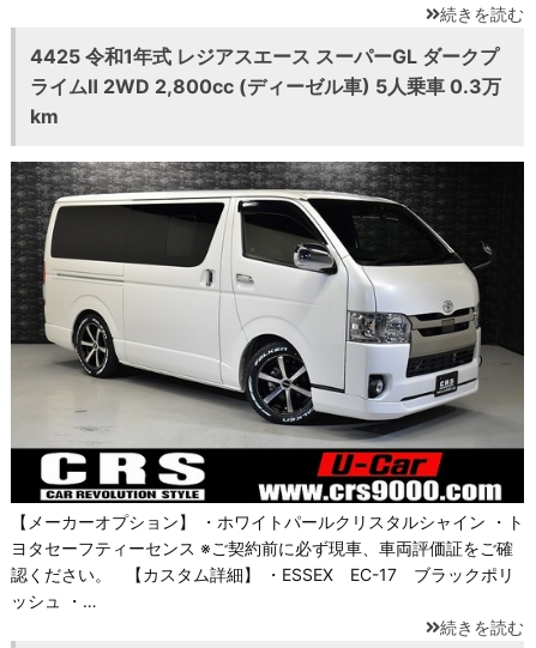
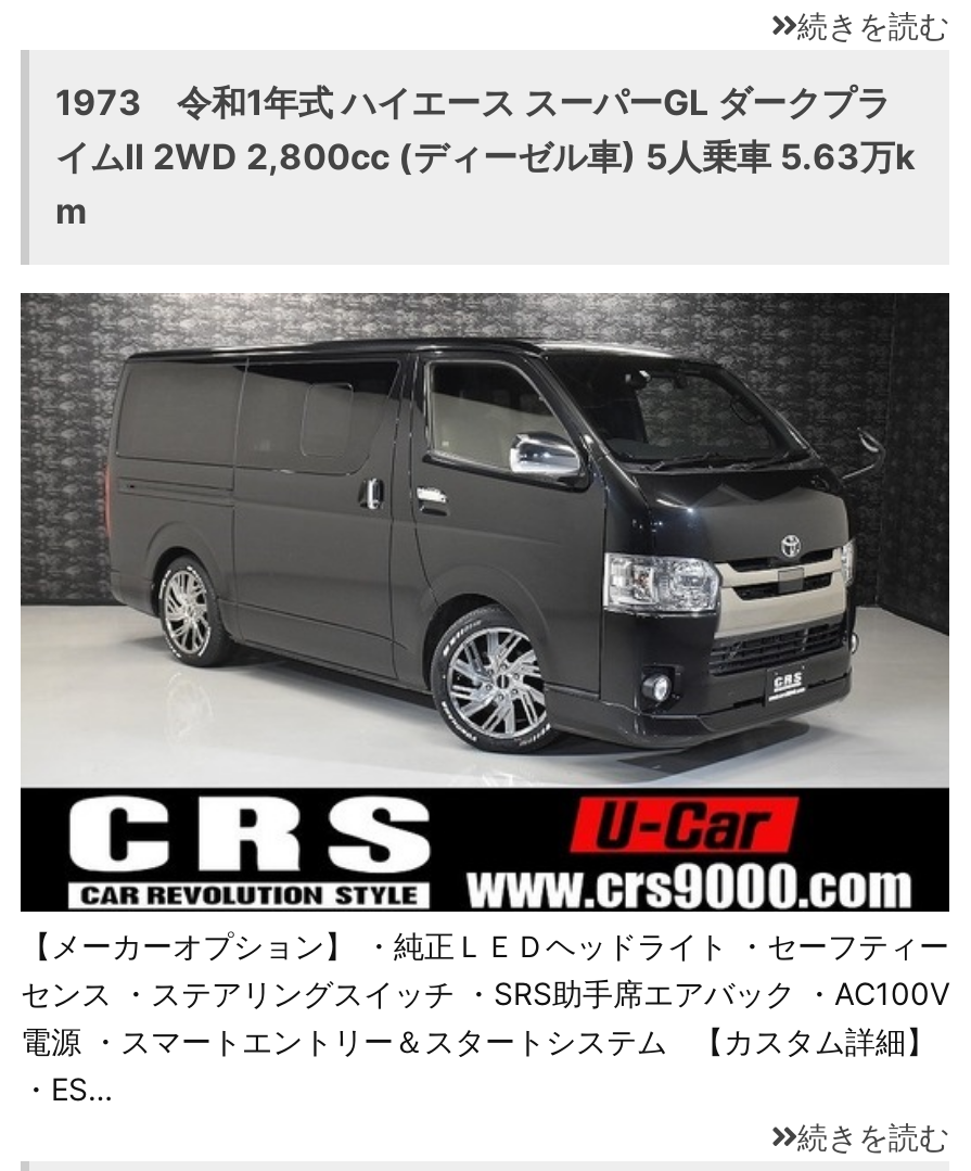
- 4425 令和1年式 レジアスエース スーパーGL ダークプ
- ライムⅡ 2WD 2,800cc (ディーゼル車) 5人乗車 0.3万
- km
+ 1973 令和1年式 ハイエース スーパーGL ダークプラ
+ イムⅡ 2WD 2,800cc (ディーゼル車) 5人乗車 5.63万k
+ m

- [image]
- 【メーカーオプション】 ・ホワイトパールクリスタルシャイン ・ト
- ヨタセーフティーセンス ※ご契約前に必ず現車、車両評価証をご確
- 認ください。 【カスタム詳細】 ・ESSEX EC-17 ブラックポリ
- ッシュ ・…
+ [image]
+ 【メーカーオプション】 ・純正ＬＥＤヘッドライト ・セーフティー
+ センス ・ステアリングスイッチ ・SRS助手席エアバック ・AC100V
+ 電源 ・スマートエントリー＆スタートシステム 【カスタム詳細】
+ ・ES…
